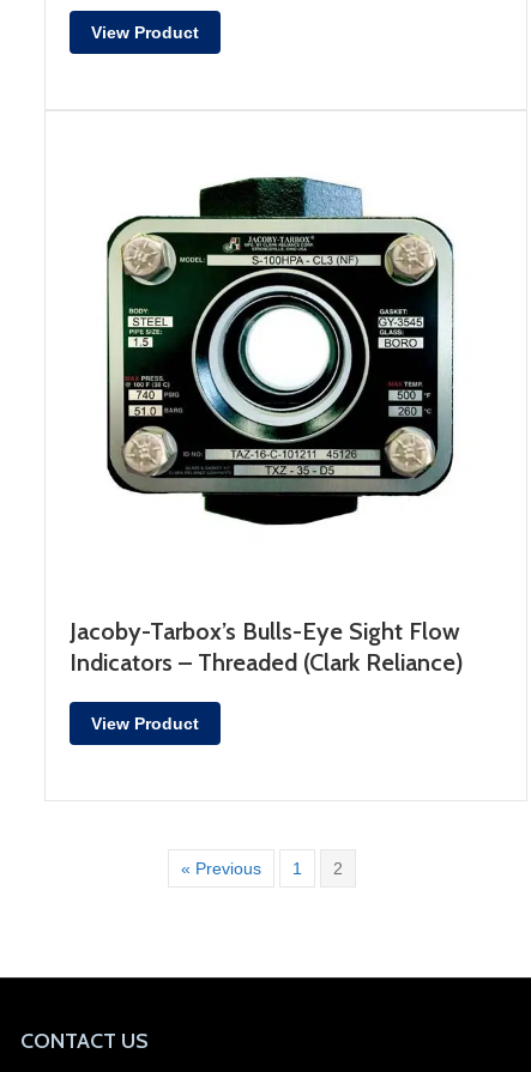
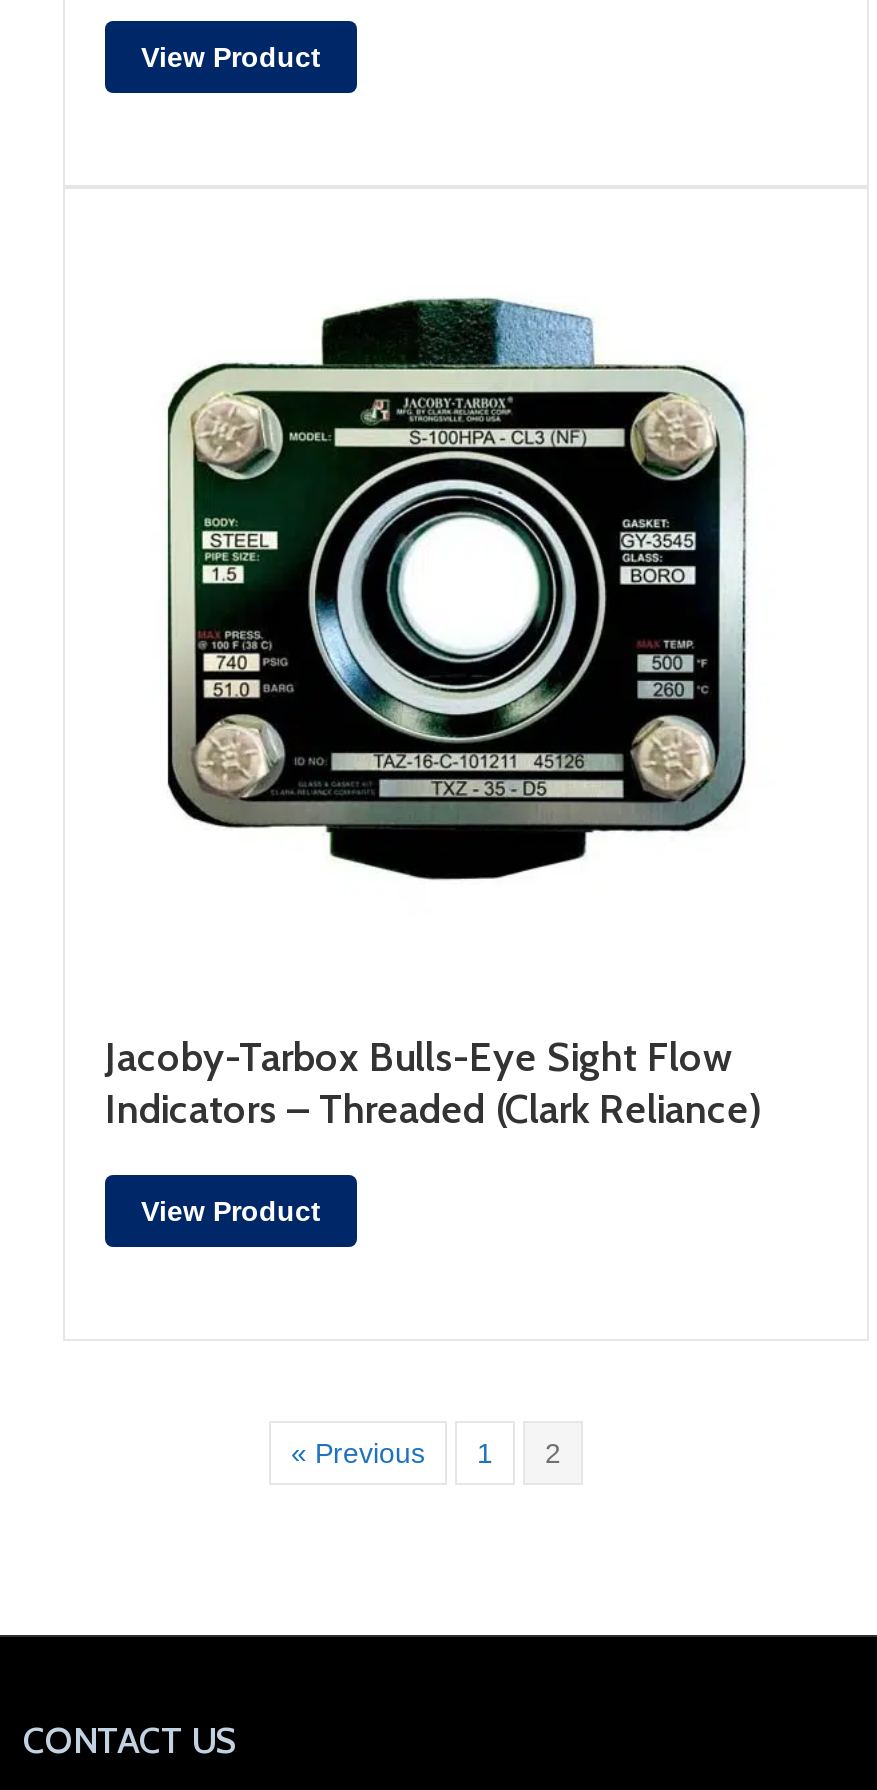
- Jacoby-Tarbox’s Bulls-Eye Sight Flow
+ Jacoby-Tarbox Bulls-Eye Sight Flow
